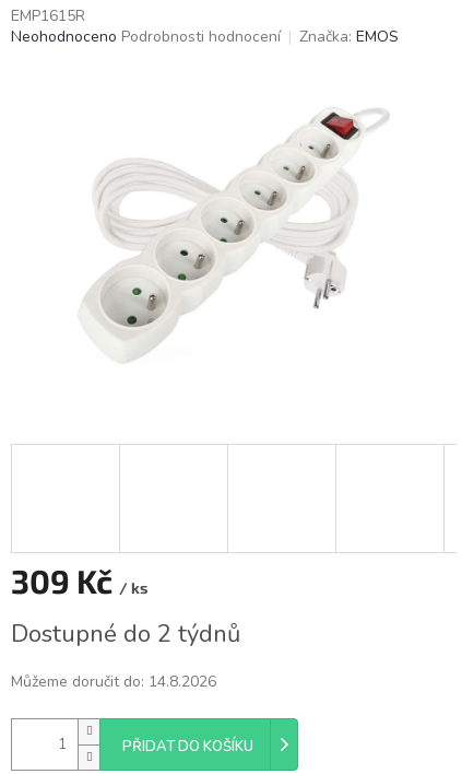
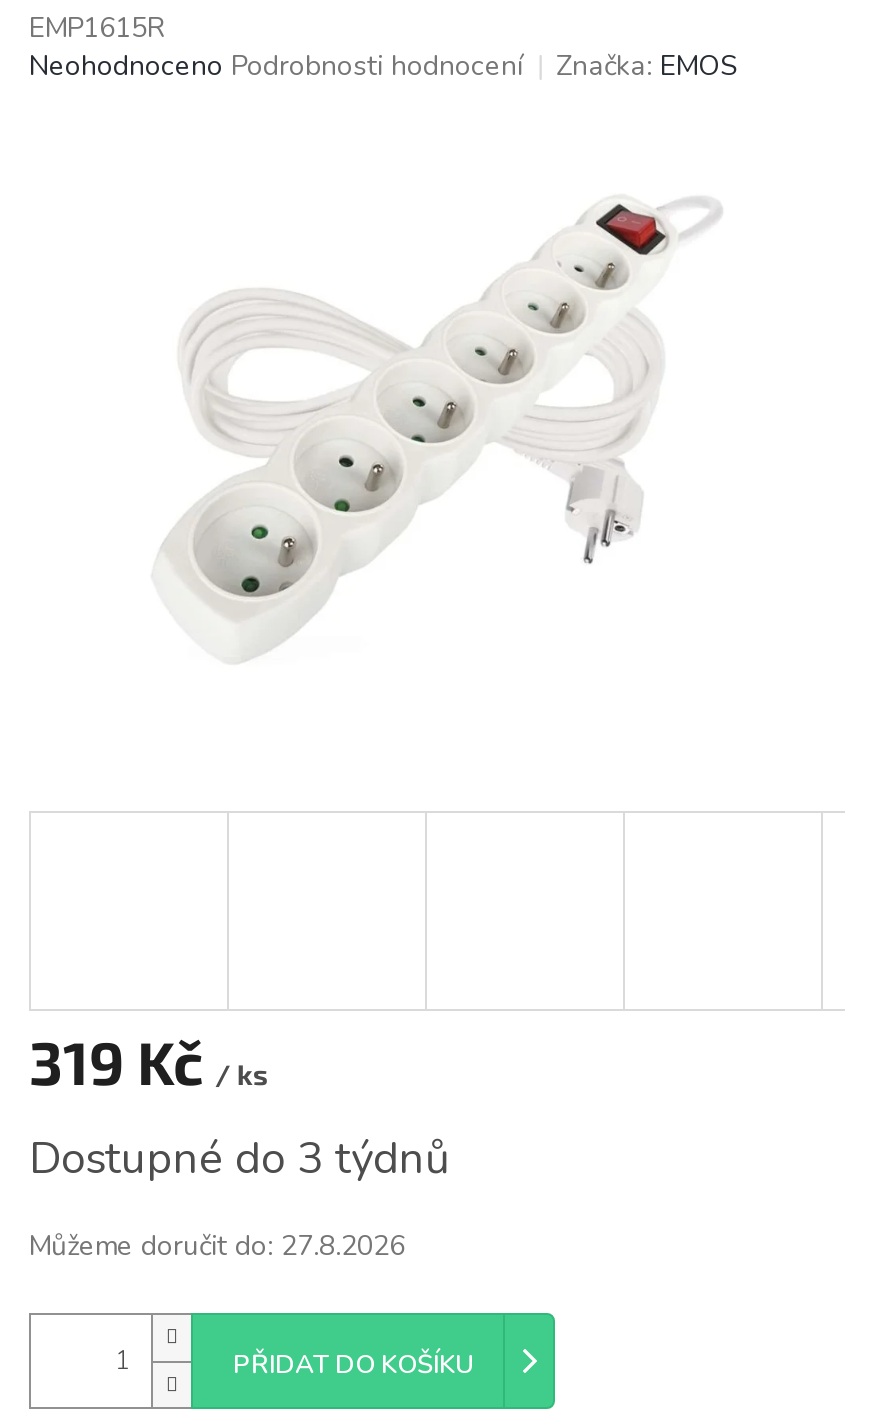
- 309 Kč / ks
+ 319 Kč / ks

- Dostupné do 2 týdnů
+ Dostupné do 3 týdnů

- Můžeme doručit do: 14.8.2026
+ Můžeme doručit do: 27.8.2026
